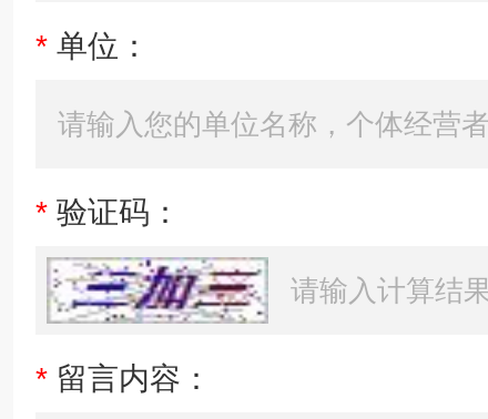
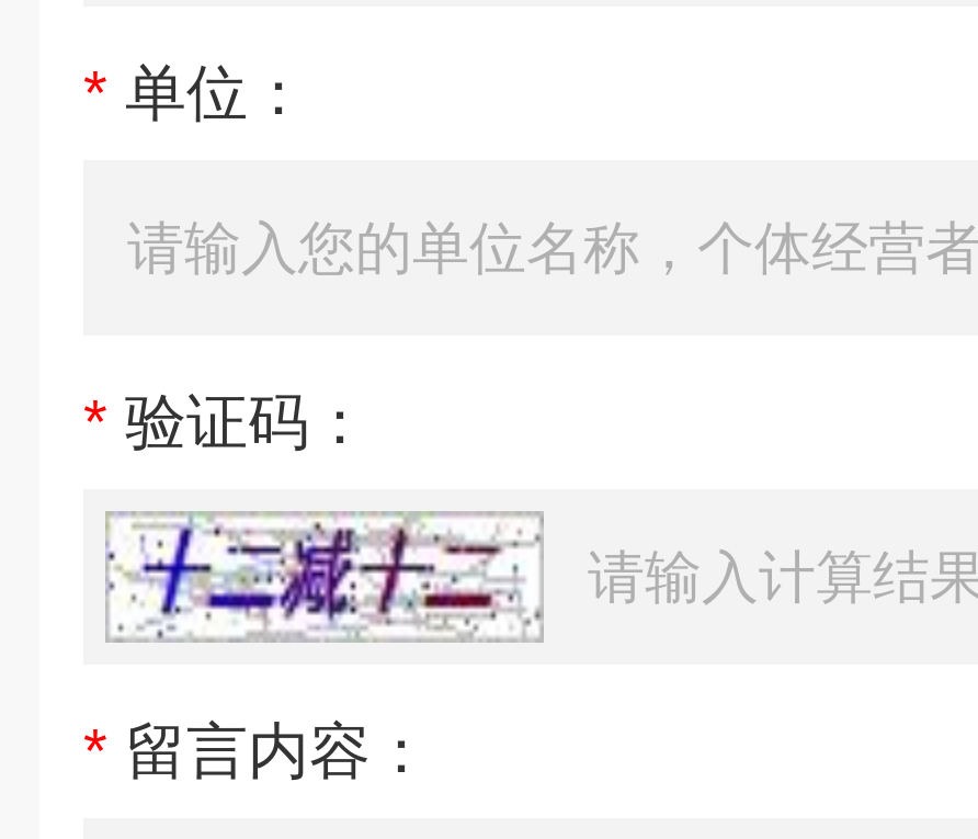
- [image]
+ [image]
